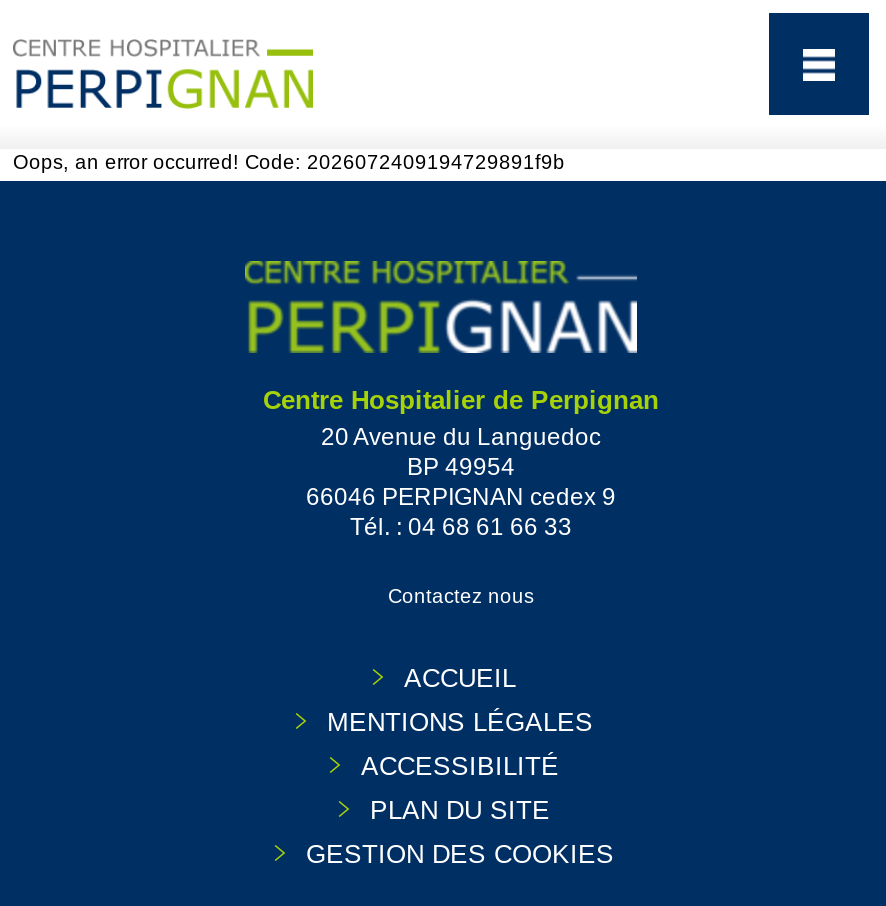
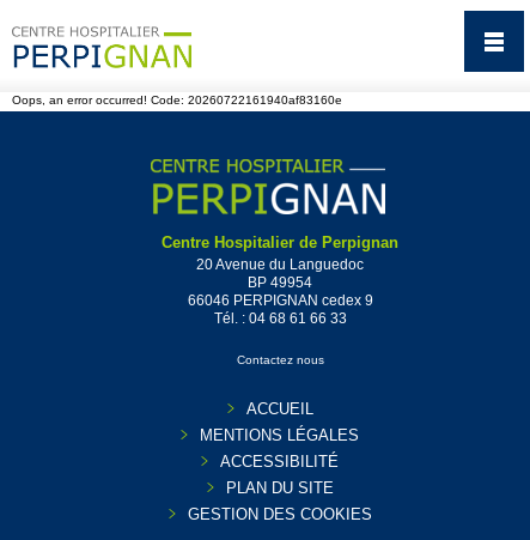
- Oops, an error occurred! Code: 2026072409194729891f9b
+ Oops, an error occurred! Code: 20260722161940af83160e
